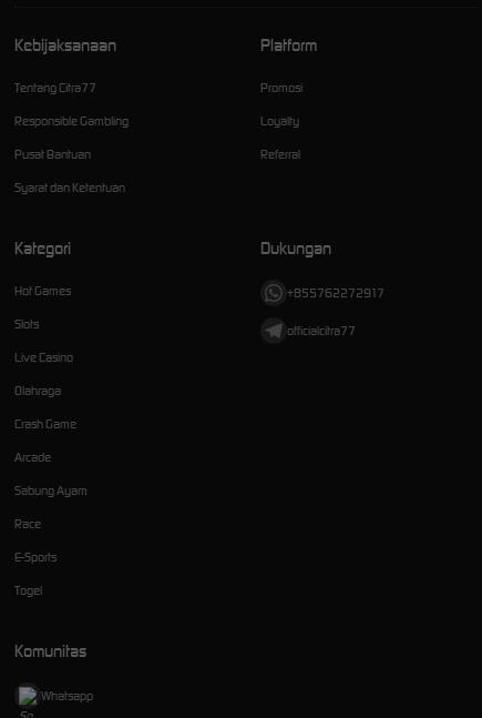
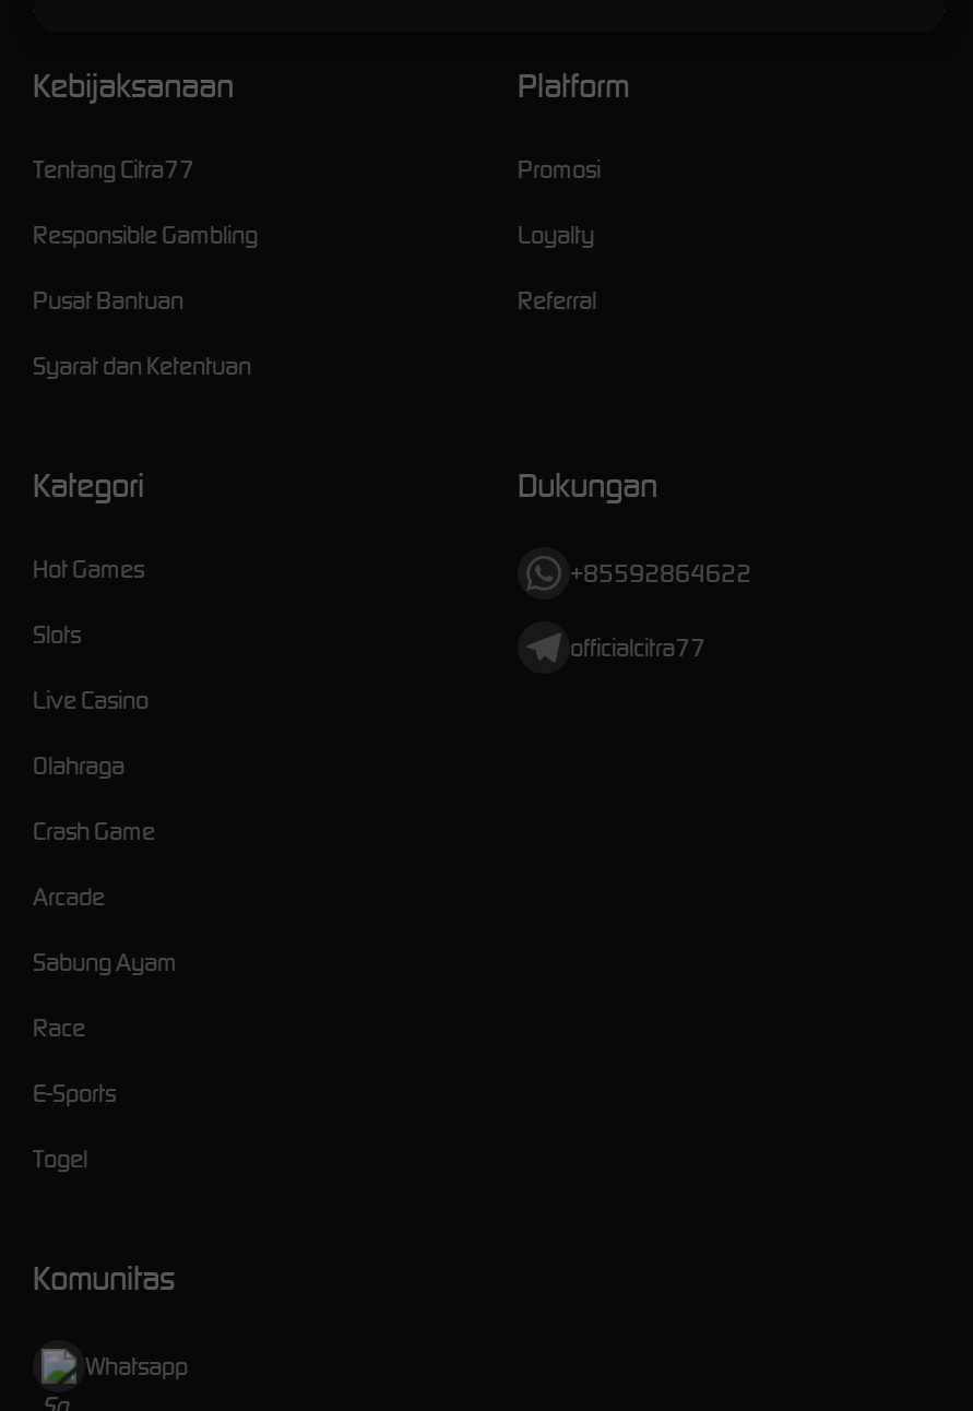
- +855762272917
+ +85592864622
